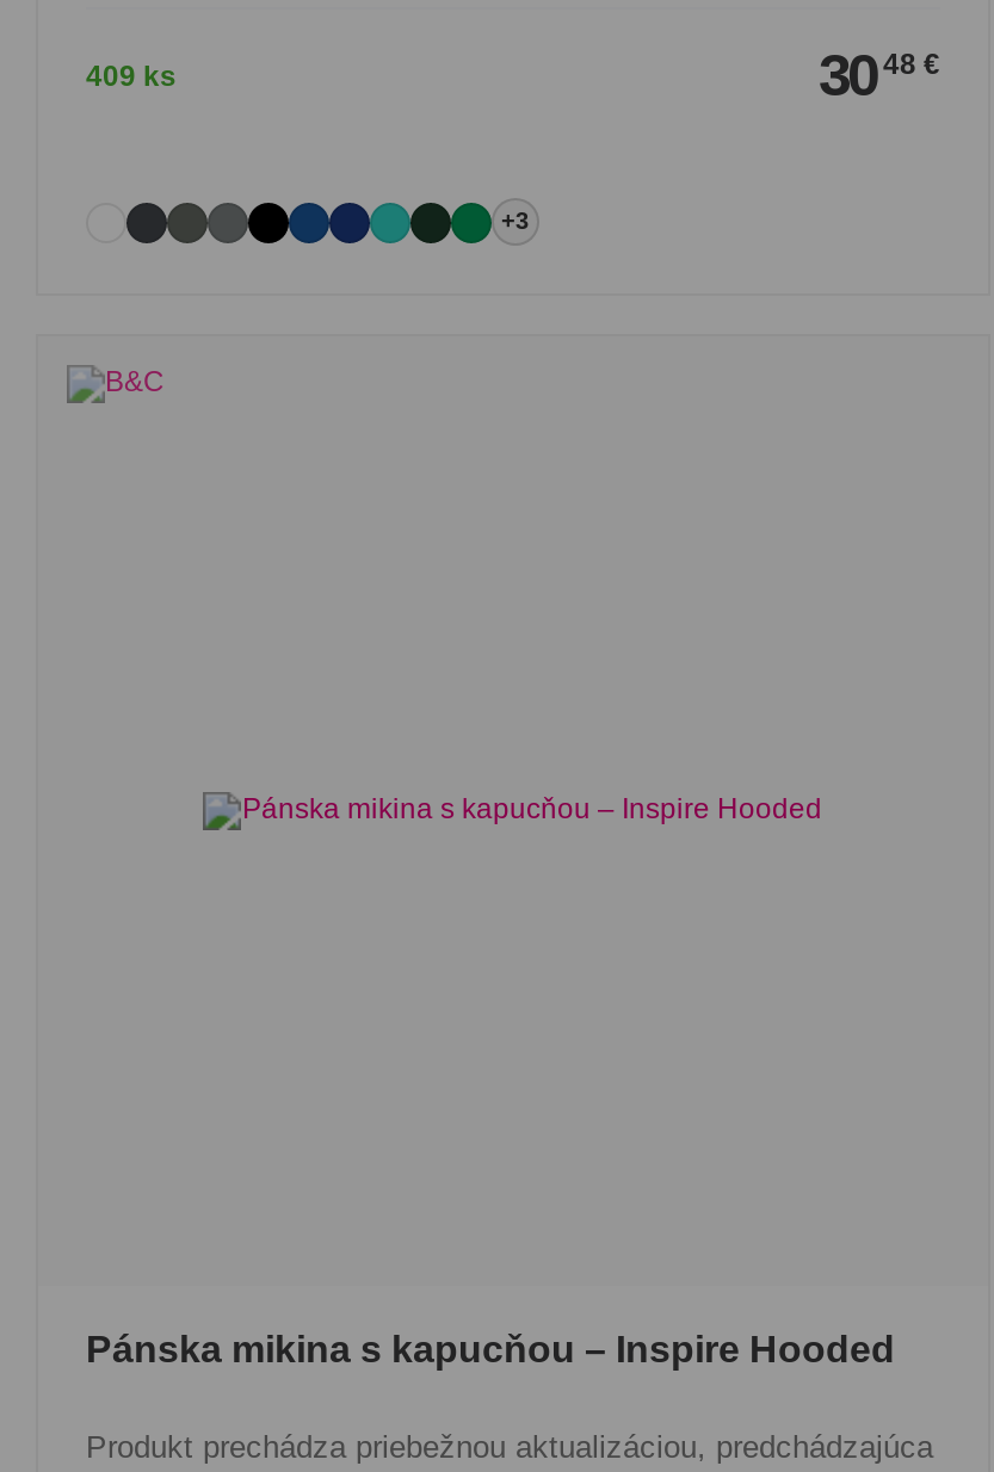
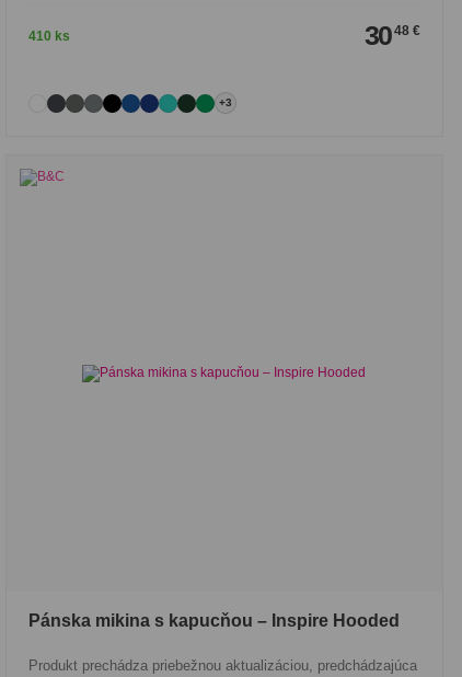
- 409 ks
+ 410 ks
